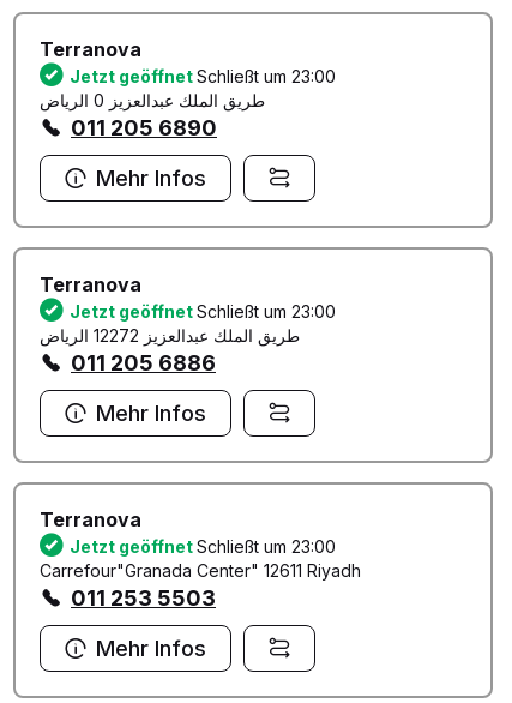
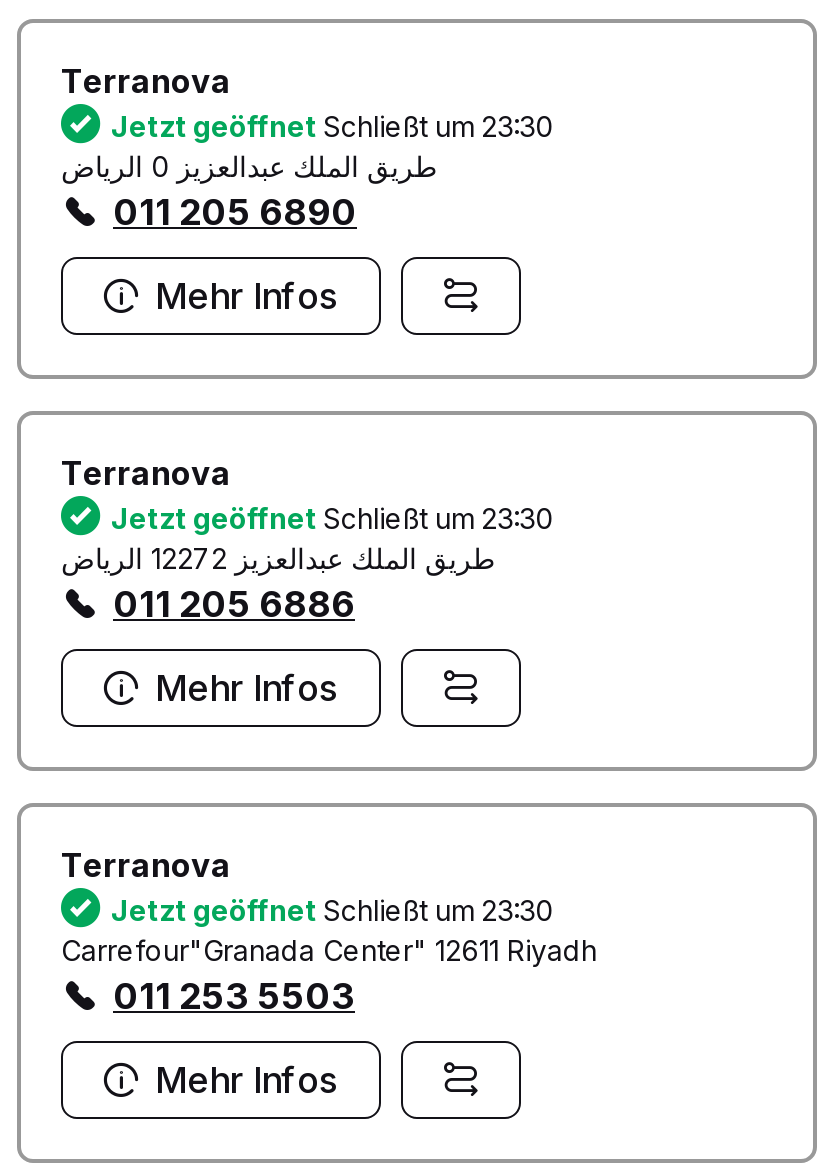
- Jetzt geöffnet Schließt um 23:00
+ Jetzt geöffnet Schließt um 23:30

- Jetzt geöffnet Schließt um 23:00
+ Jetzt geöffnet Schließt um 23:30

- Jetzt geöffnet Schließt um 23:00
+ Jetzt geöffnet Schließt um 23:30
